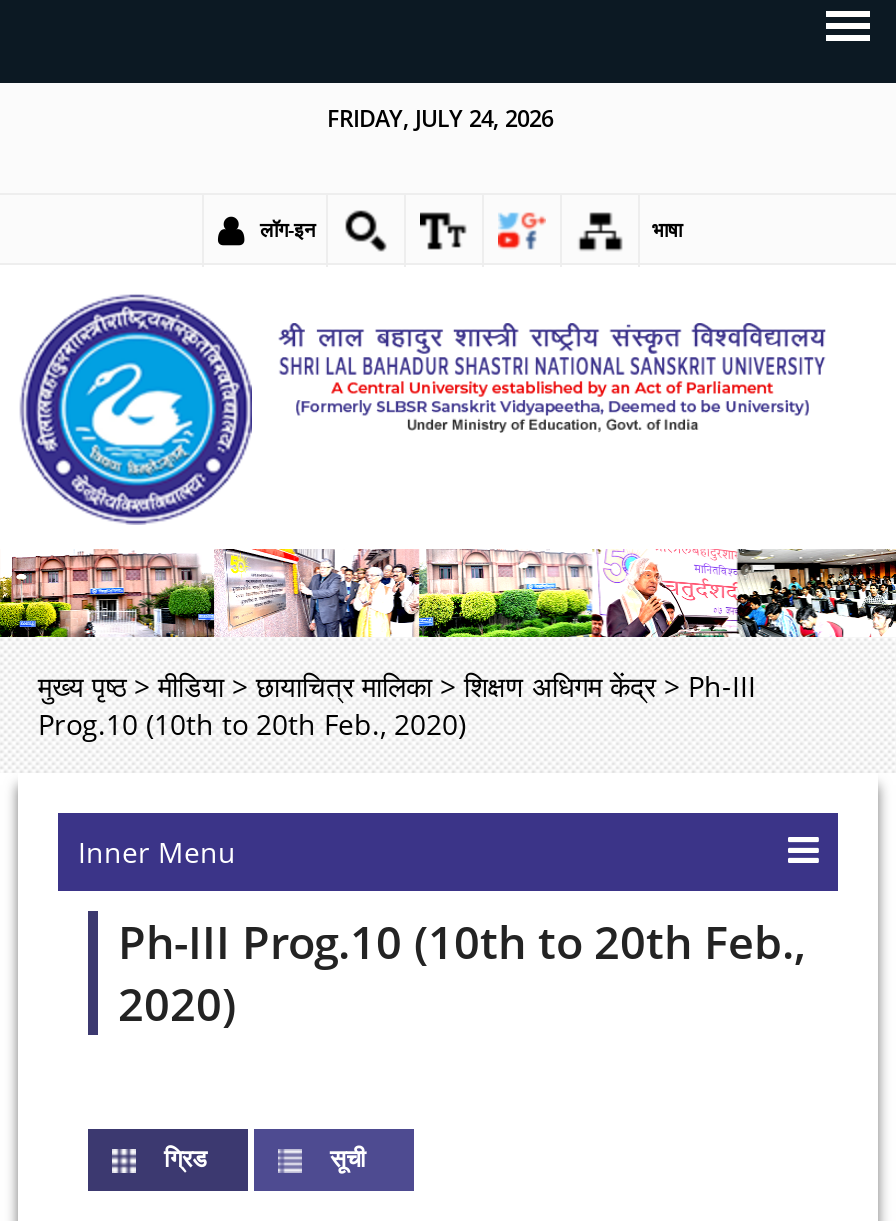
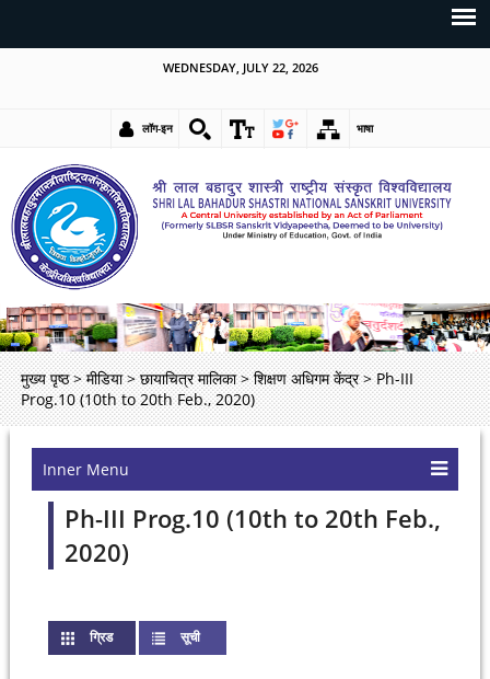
- FRIDAY, JULY 24, 2026
+ WEDNESDAY, JULY 22, 2026
